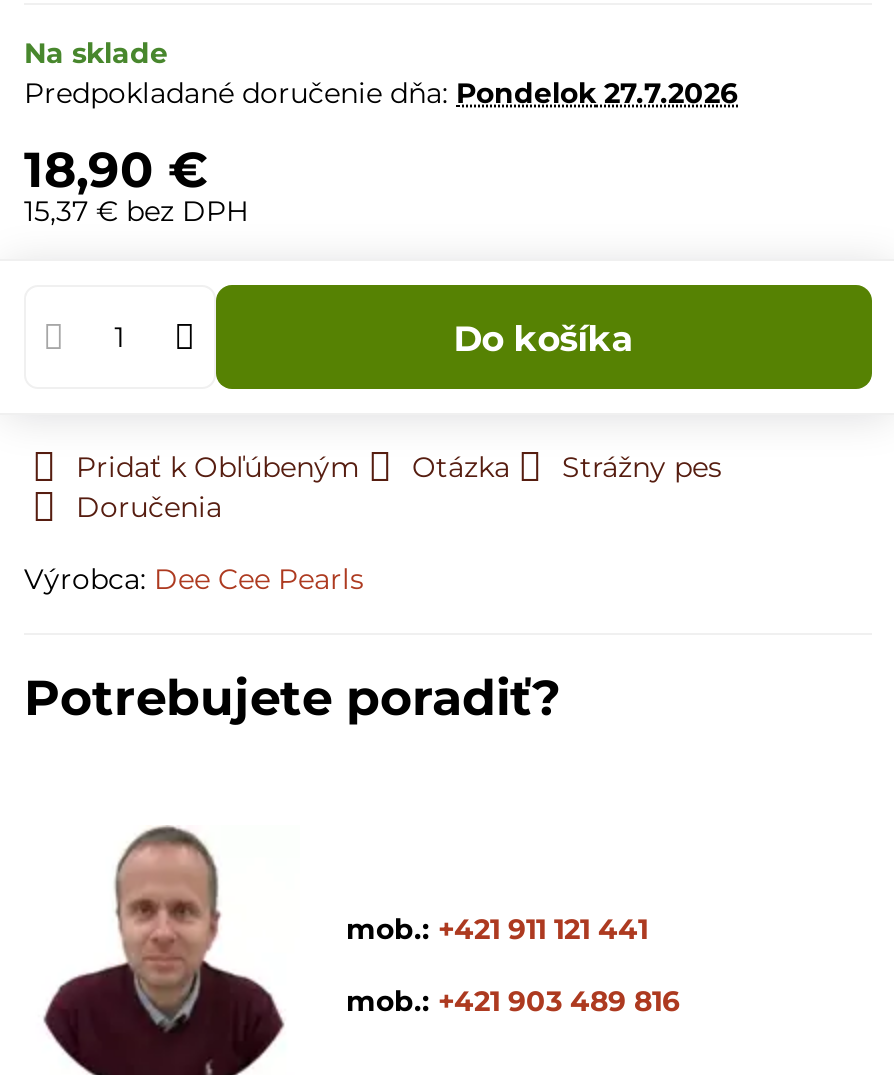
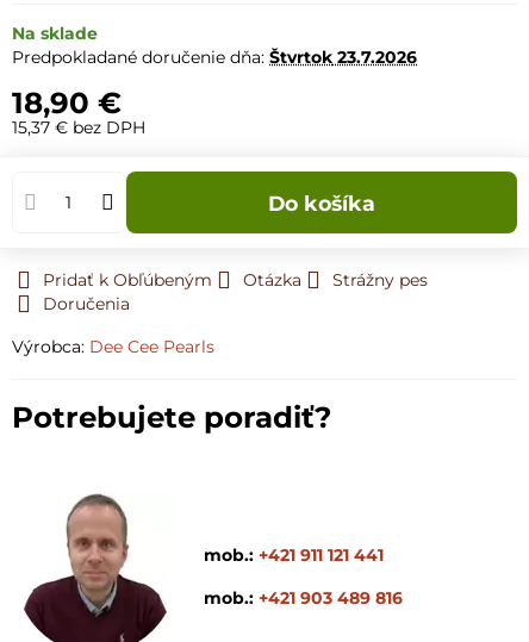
- Predpokladané doručenie dňa: Pondelok 27.7.2026
+ Predpokladané doručenie dňa: Štvrtok 23.7.2026
